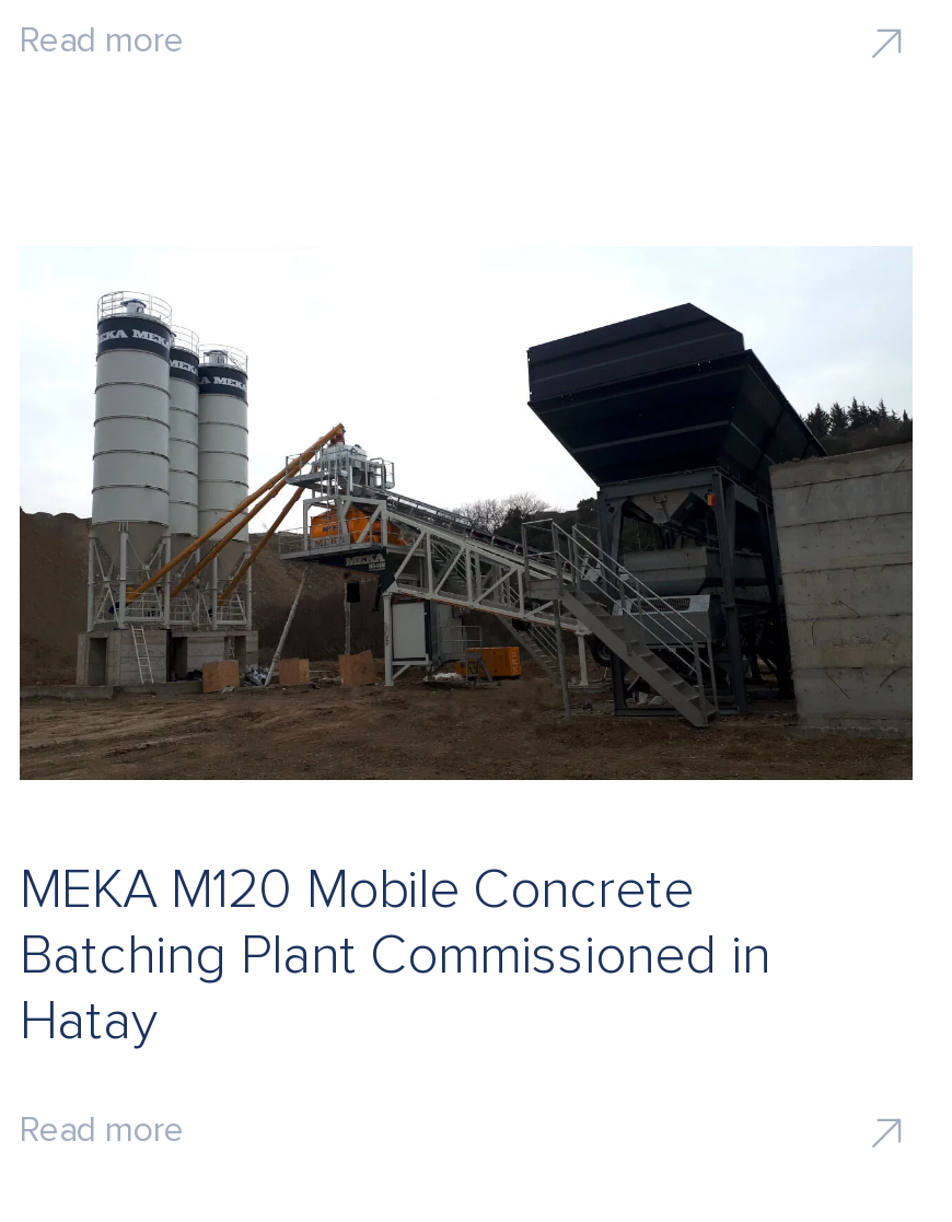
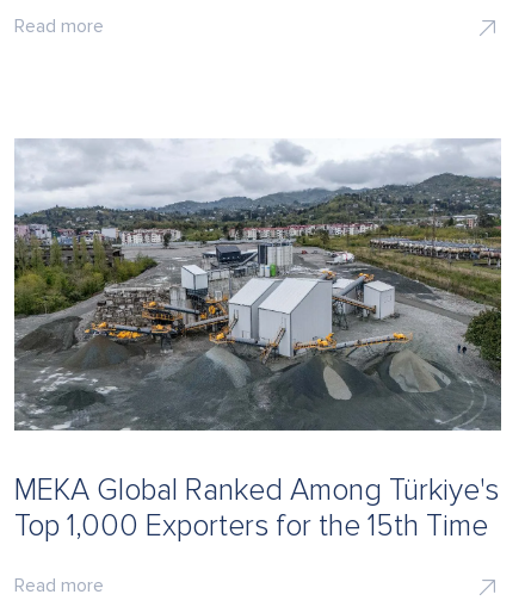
- [image]
- MEKA M120 Mobile Concrete
- Batching Plant Commissioned in
- Hatay
+ [image]
+ MEKA Global Ranked Among Türkiye's
+ Top 1,000 Exporters for the 15th Time
